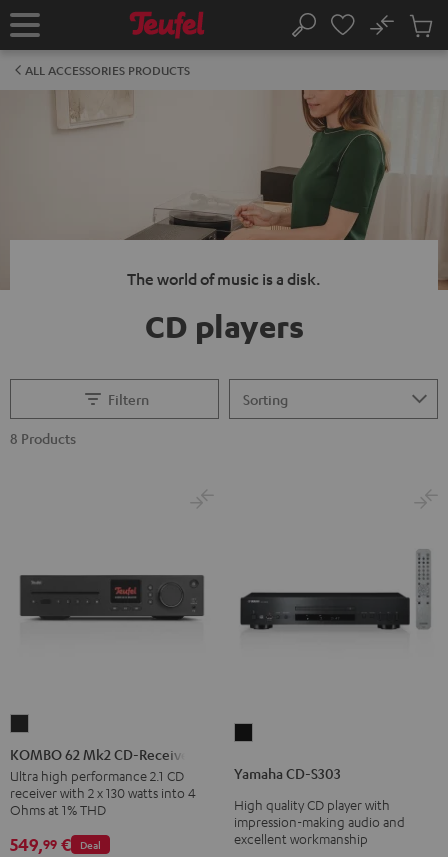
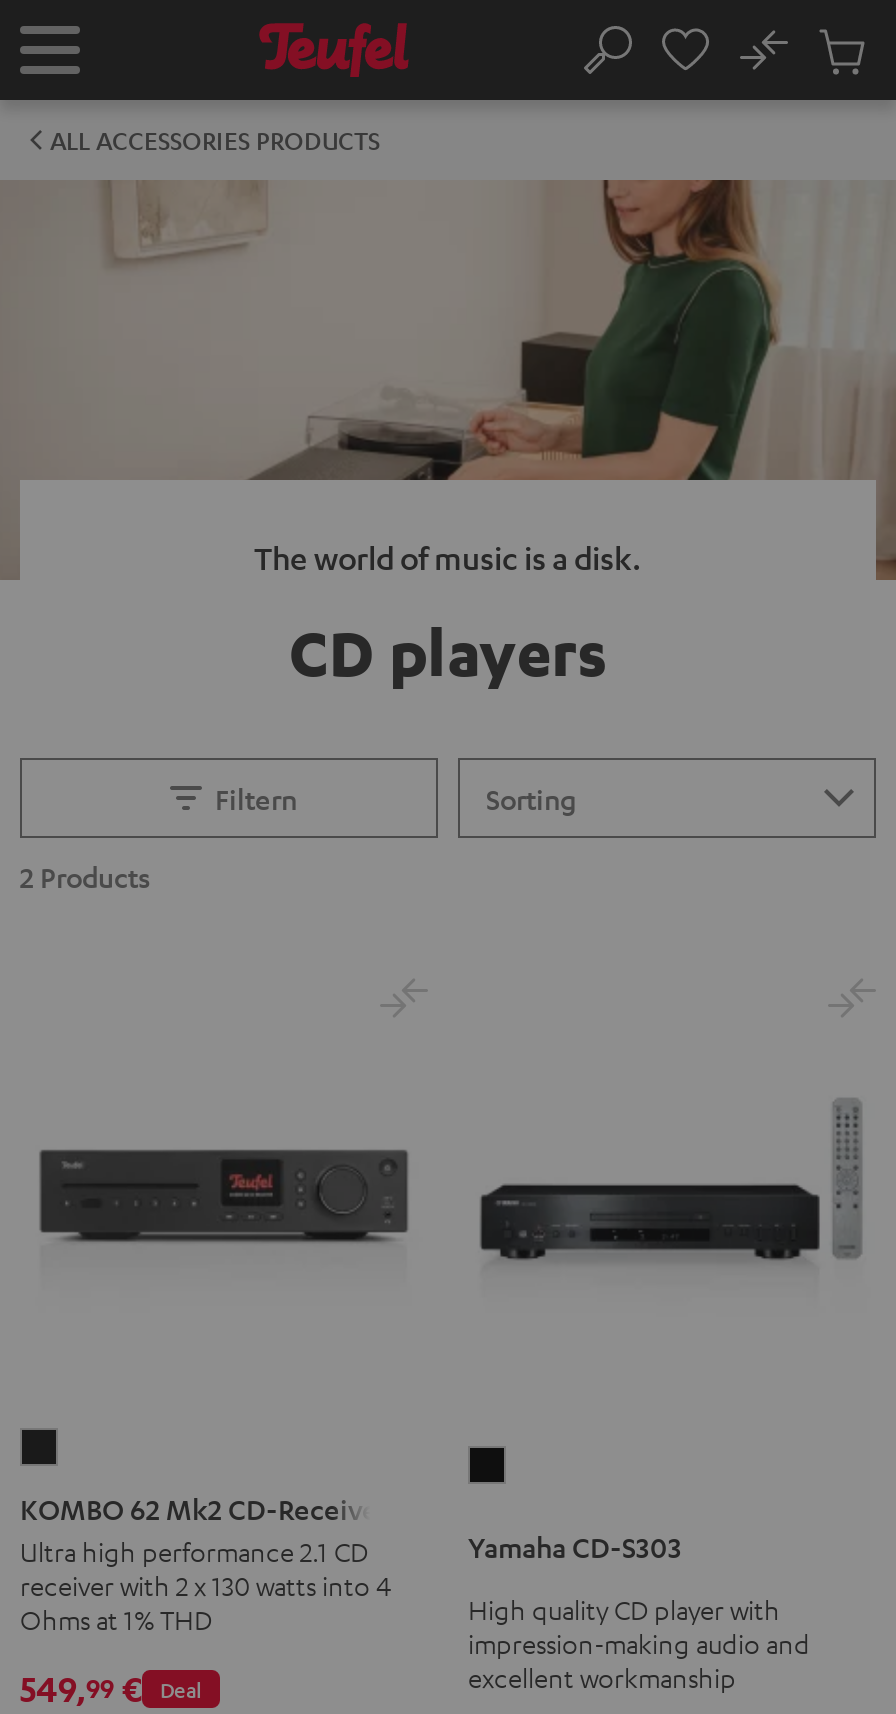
- 8 Products
+ 2 Products
